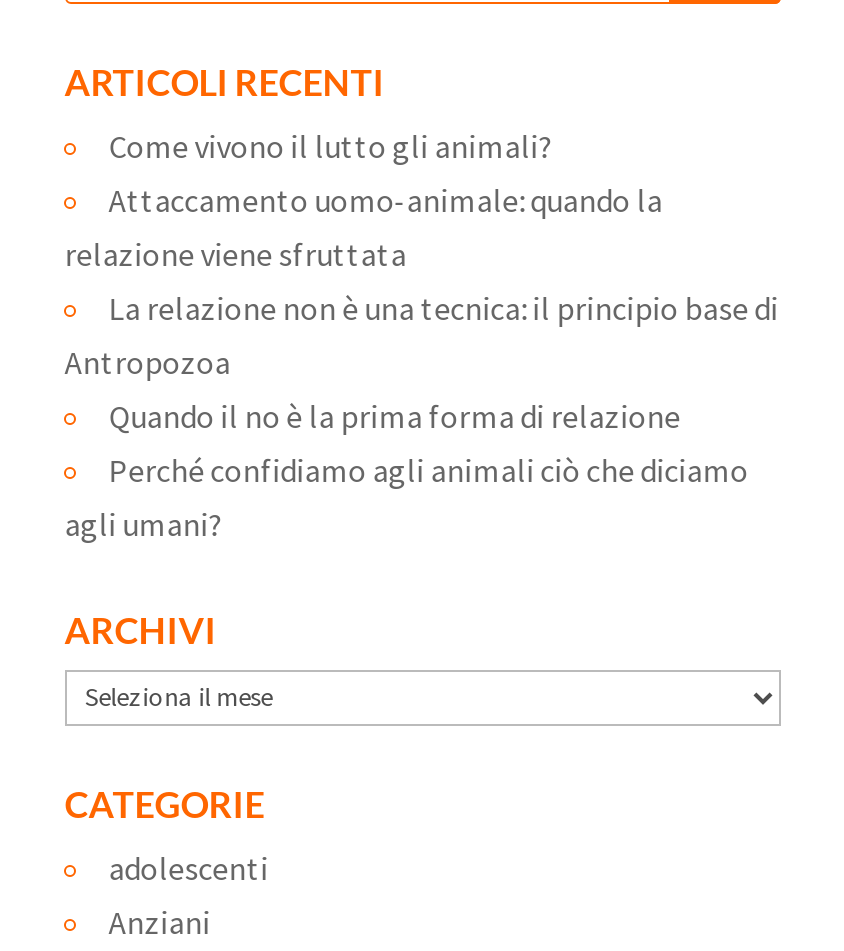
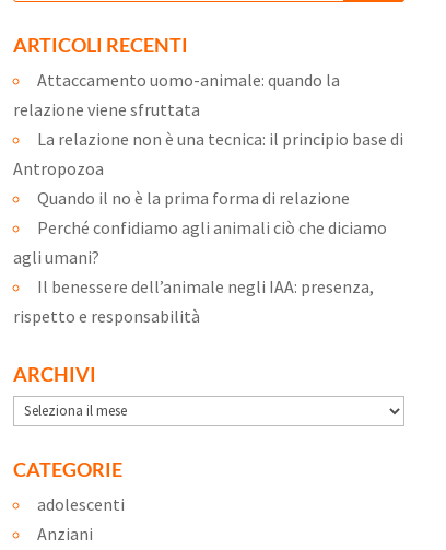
- Come vivono il lutto gli animali?

moved up: Attaccamento uomo-animale: quando la | relazione viene sfruttata | La relazione non è una tecnica: il principio base di | Antropozoa | Quando il no è la prima forma di relazione | Perché confidiamo agli animali ciò che diciamo | agli umani?

+ Il benessere dell’animale negli IAA: presenza,
+ rispetto e responsabilità
